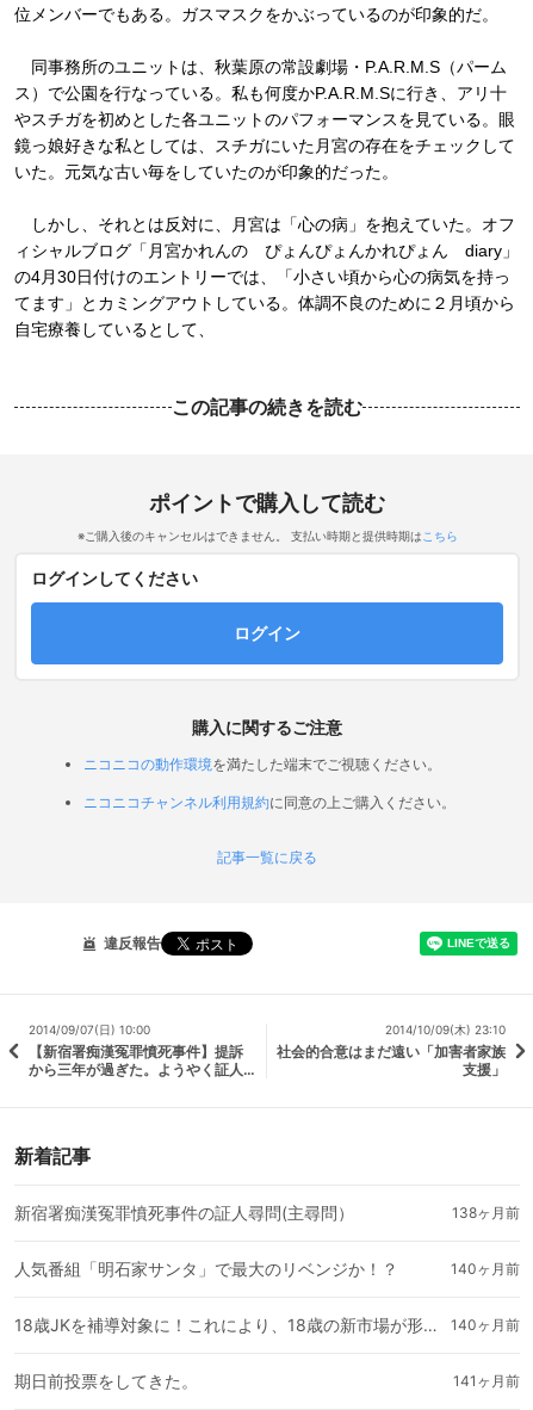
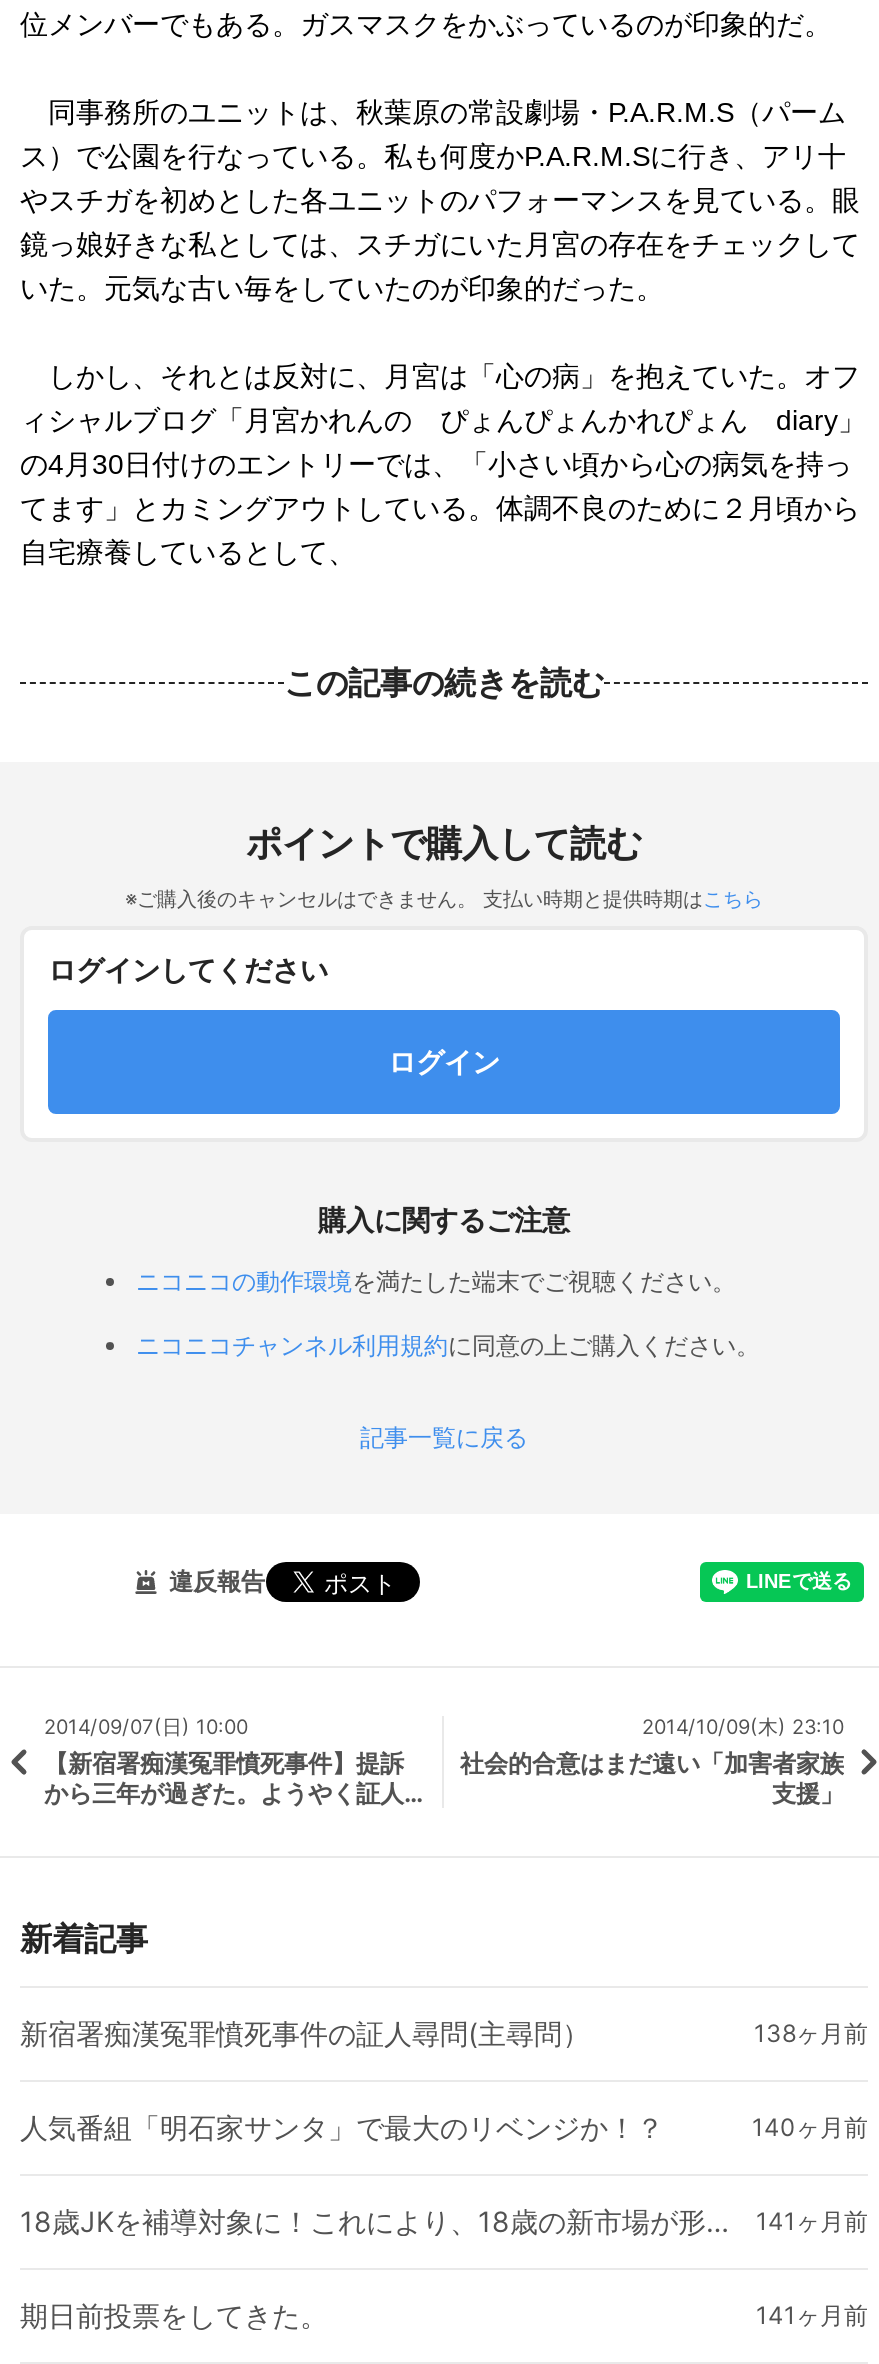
- 140ヶ月前
+ 141ヶ月前
